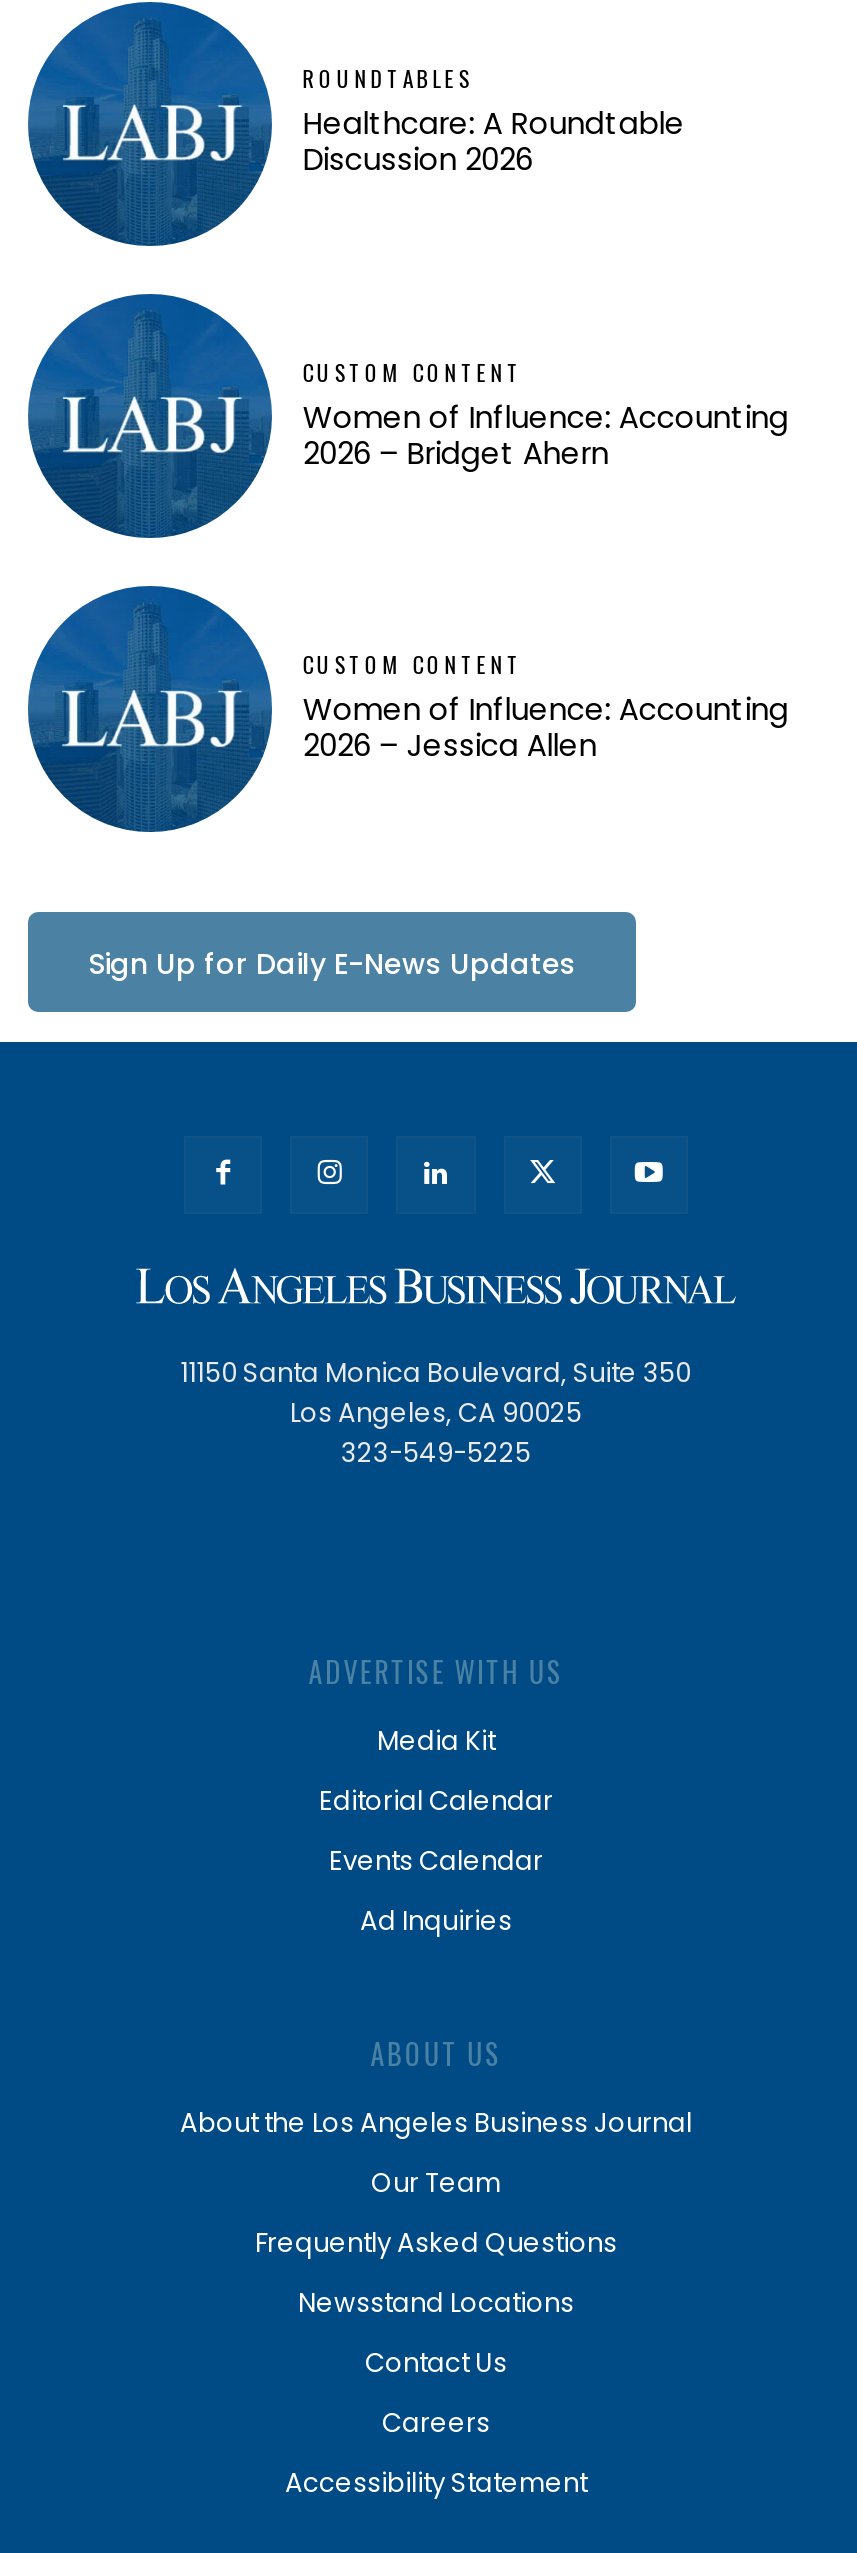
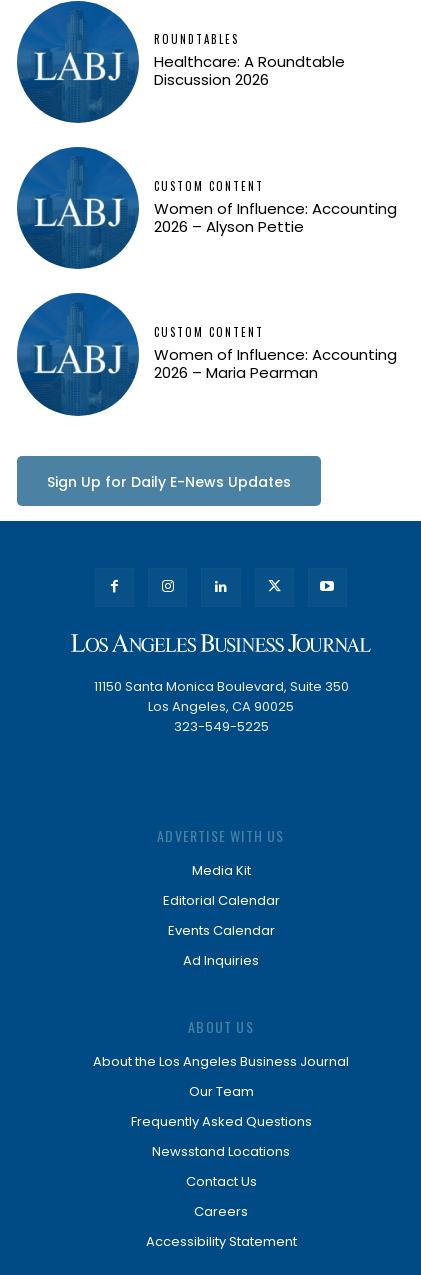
- 2026 – Bridget Ahern
+ 2026 – Alyson Pettie

- 2026 – Jessica Allen
+ 2026 – Maria Pearman
